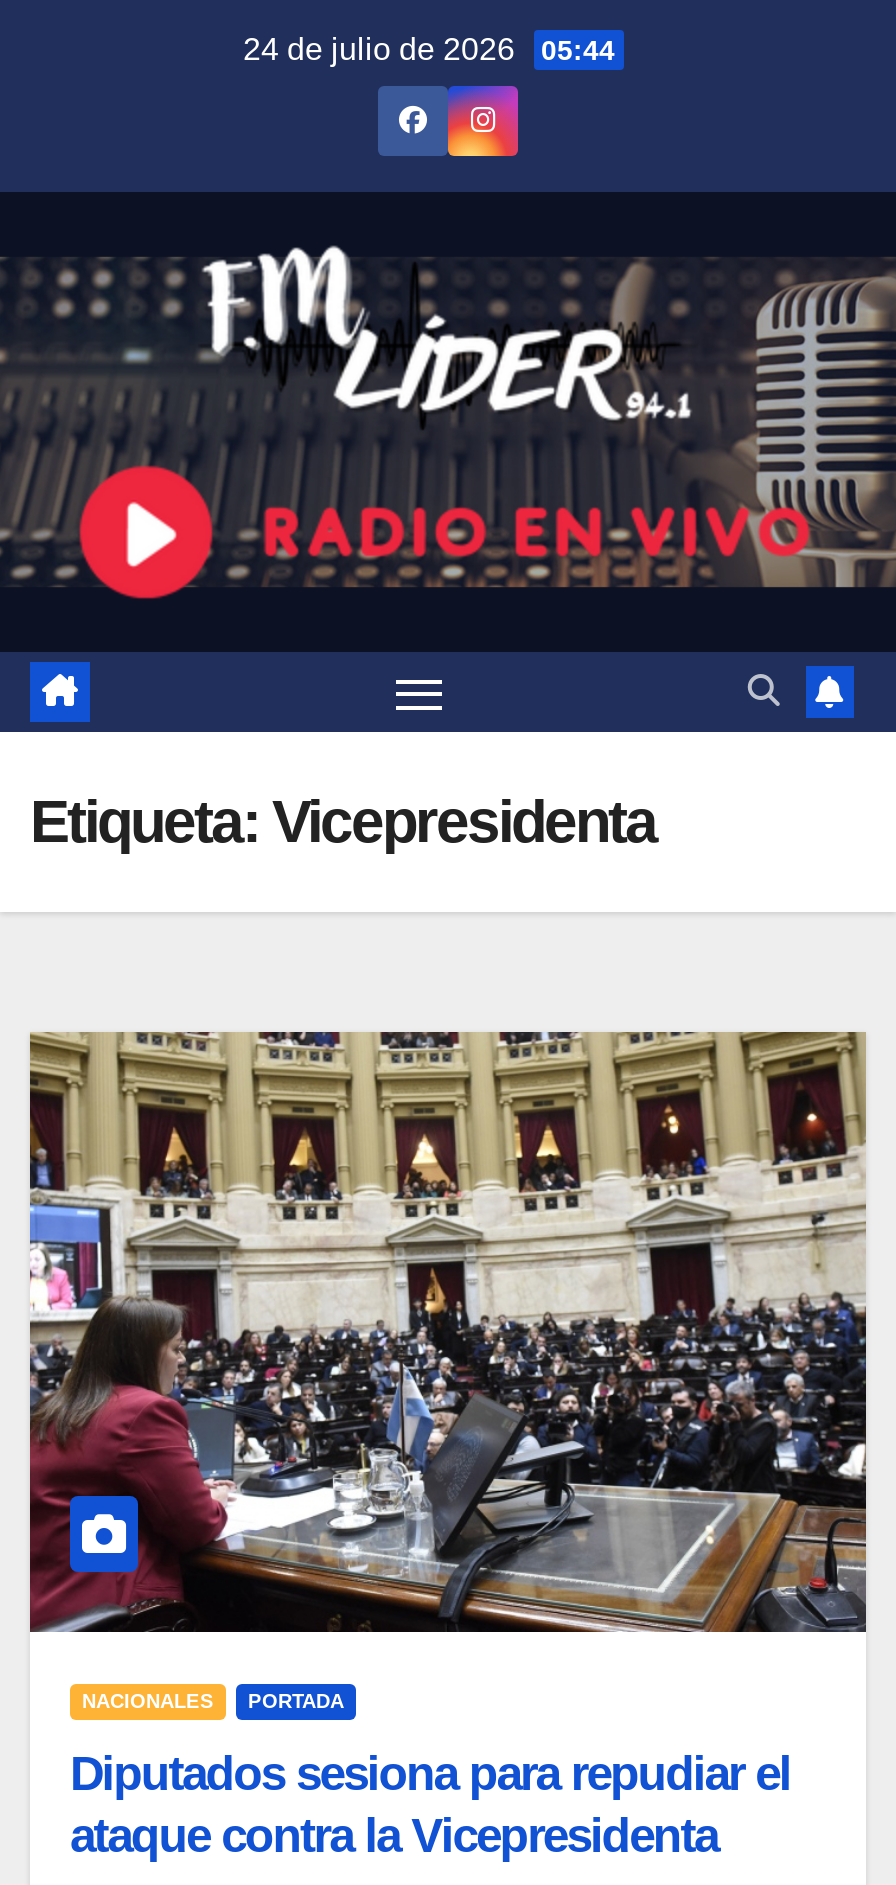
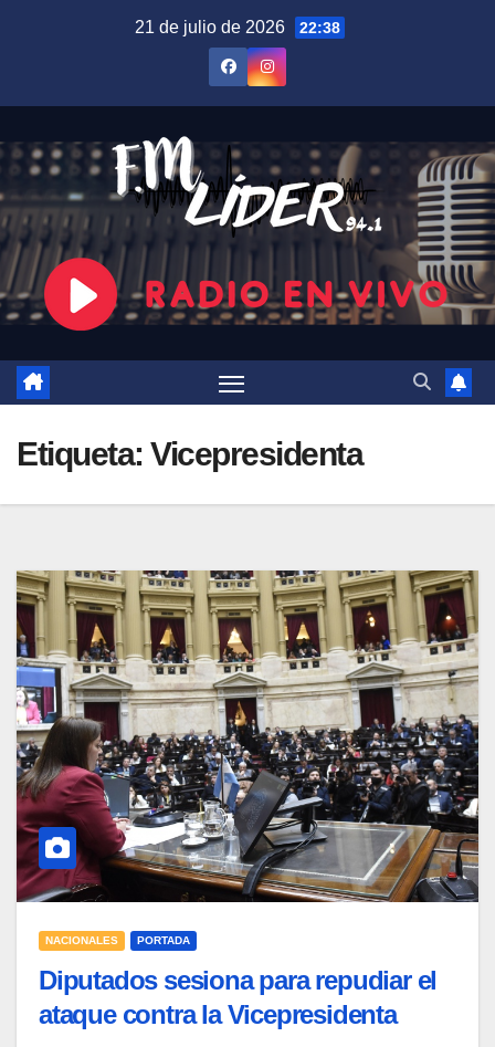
- 24 de julio de 2026 05:44
+ 21 de julio de 2026 22:38
